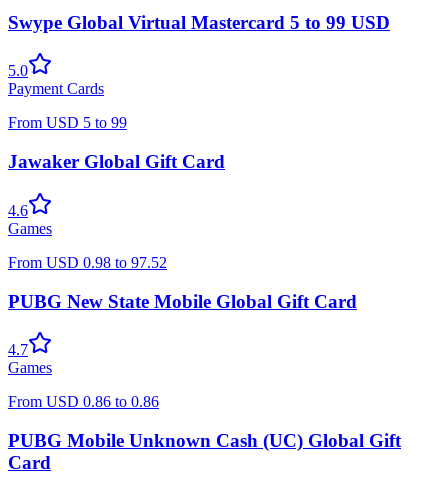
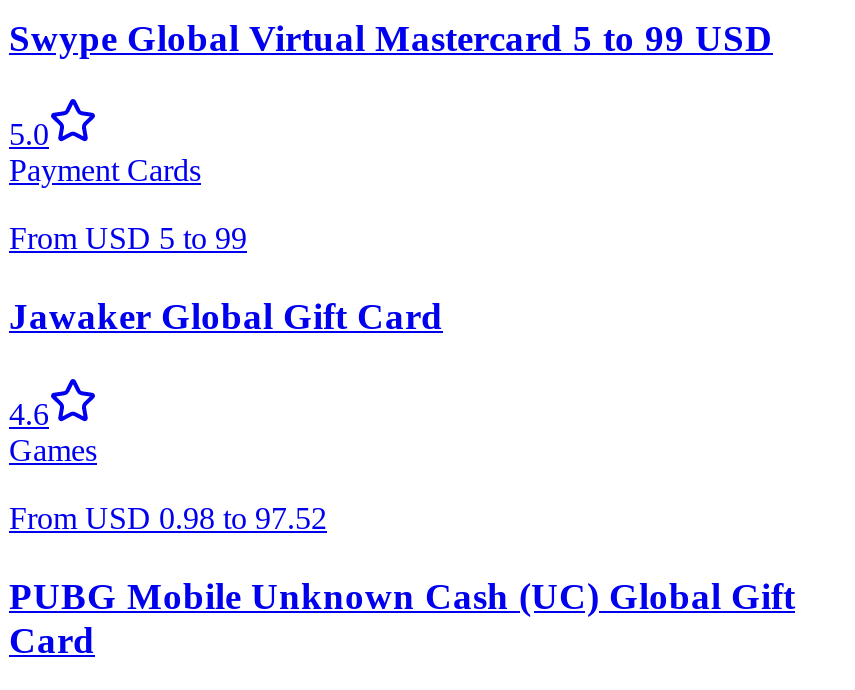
- PUBG New State Mobile Global Gift Card
- 4.7
- Games
- From USD 0.86 to 0.86
